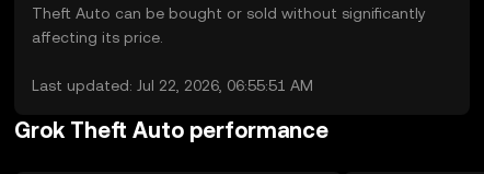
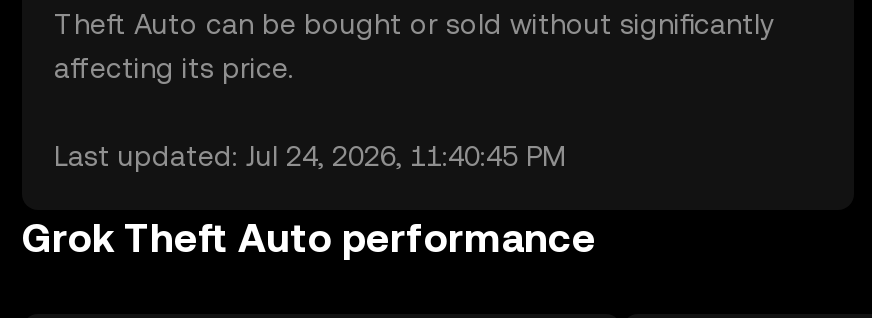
- Last updated: Jul 22, 2026, 06:55:51 AM
+ Last updated: Jul 24, 2026, 11:40:45 PM
